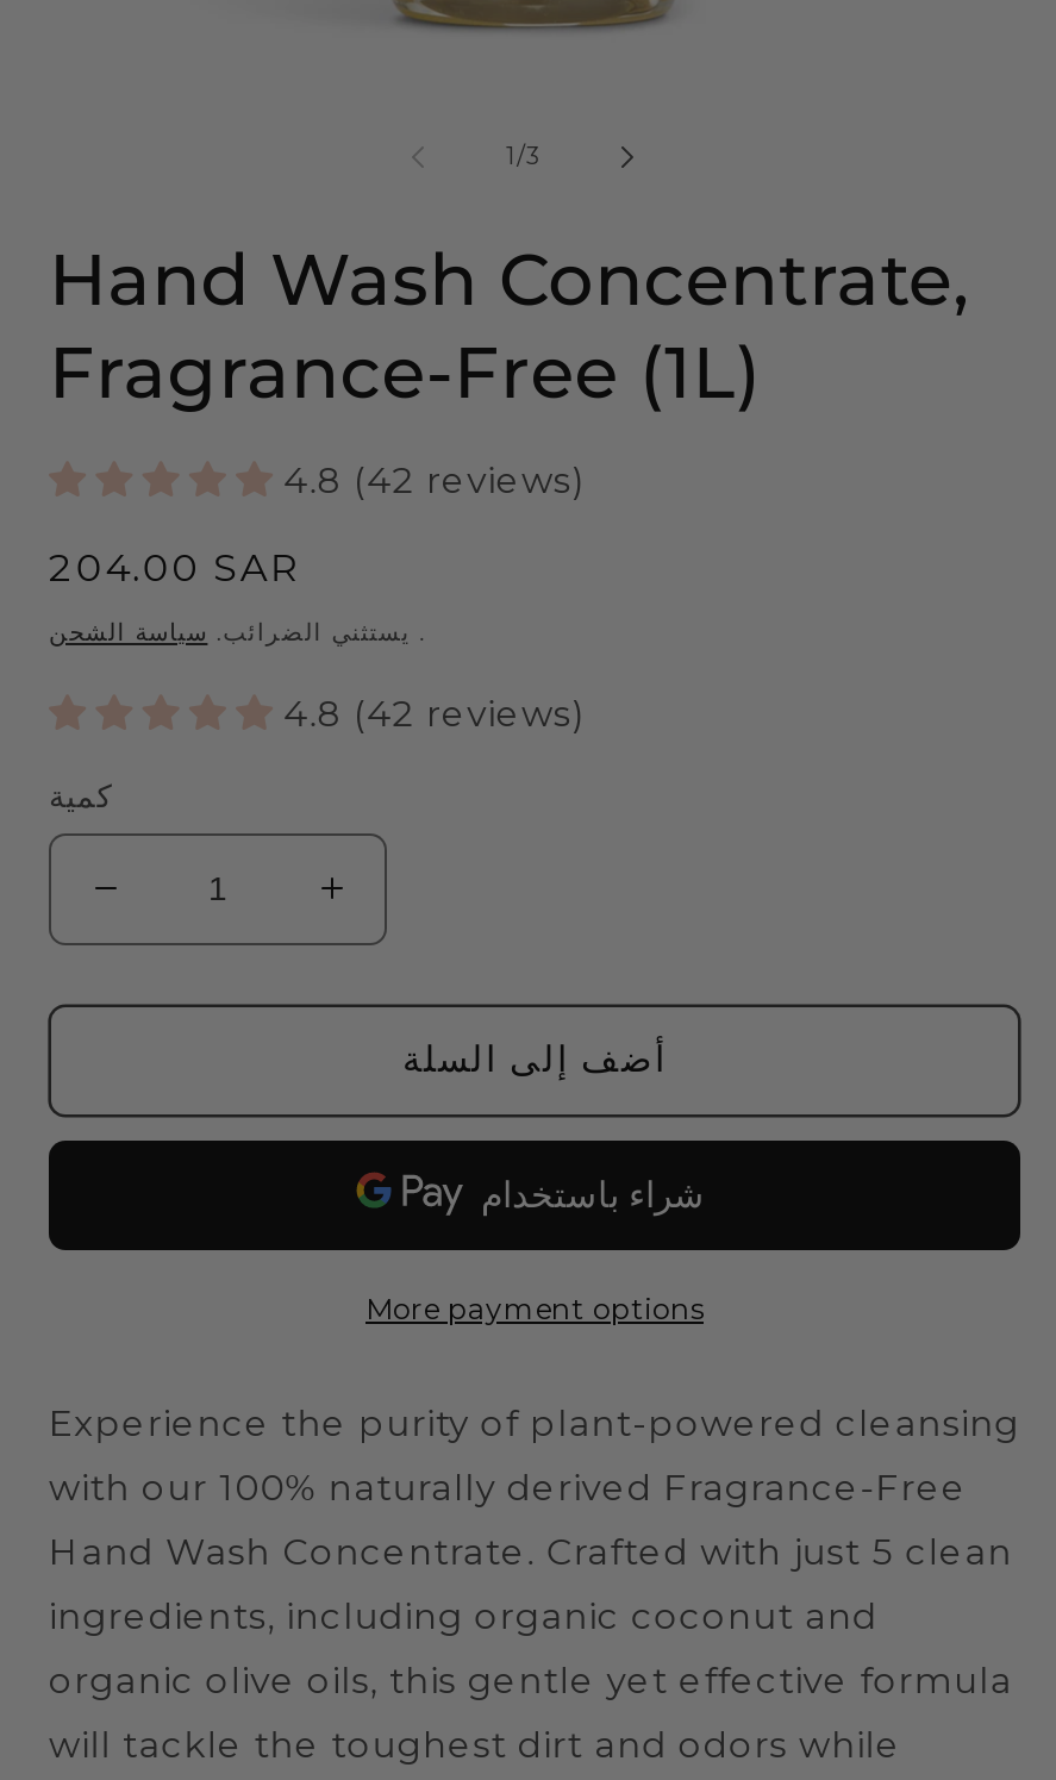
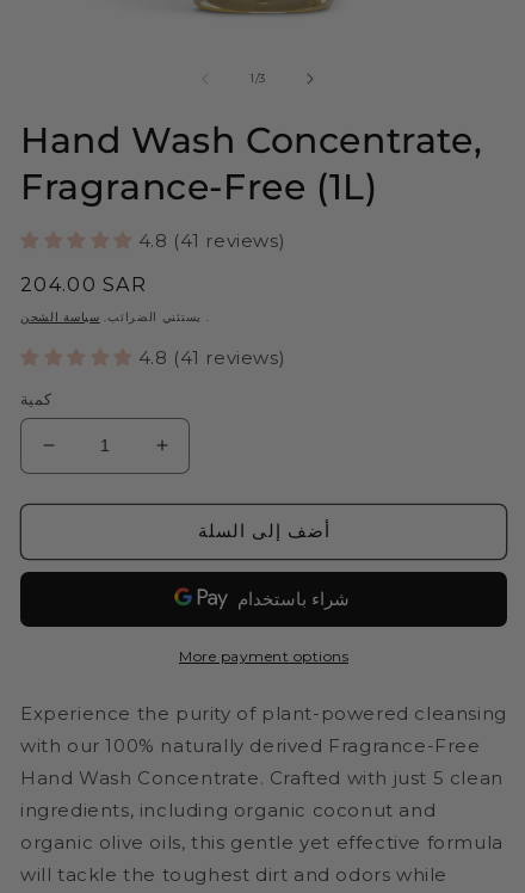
- 4.8 (42 reviews)
+ 4.8 (41 reviews)

- 4.8 (42 reviews)
+ 4.8 (41 reviews)
